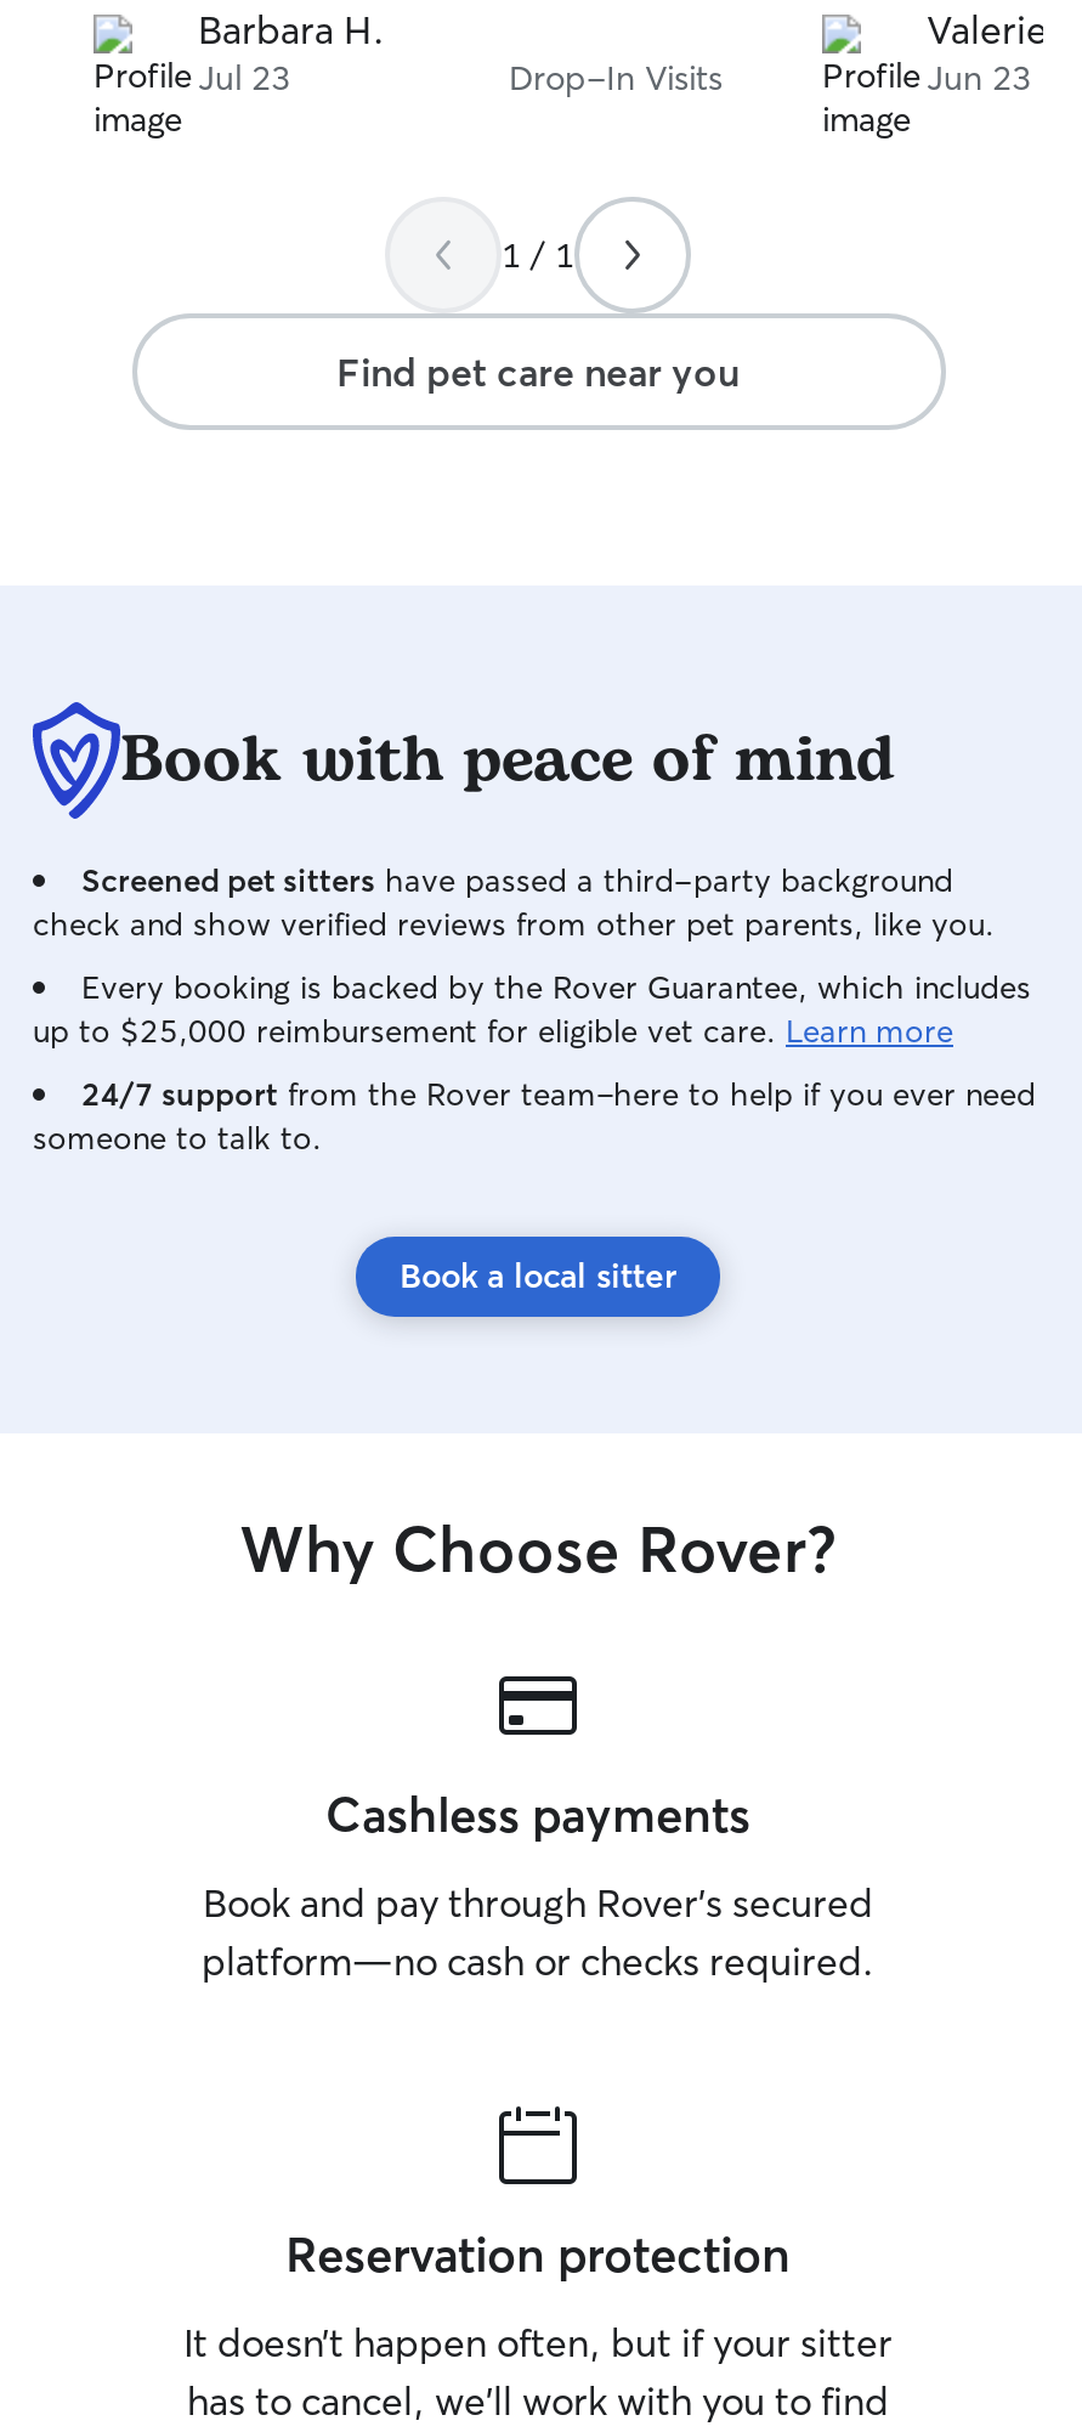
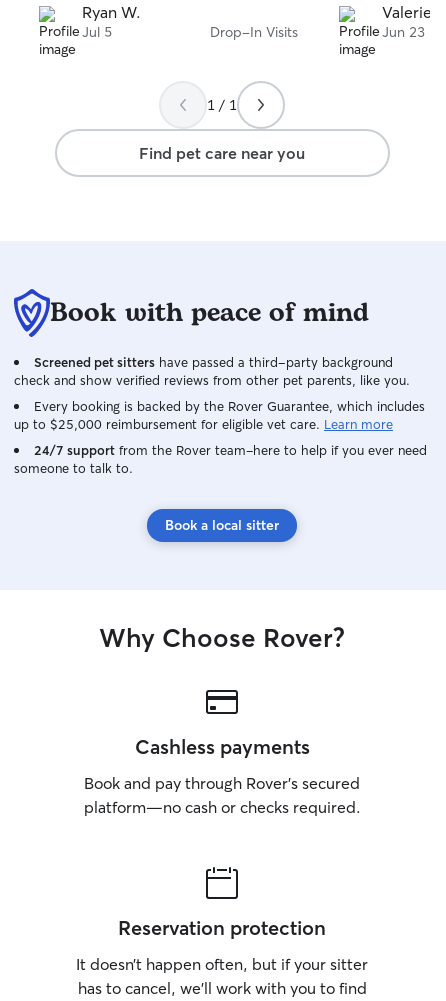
- Barbara H.
- Jul 23
+ Ryan W.
+ Jul 5
